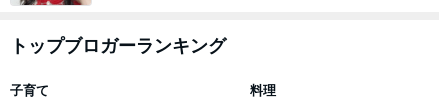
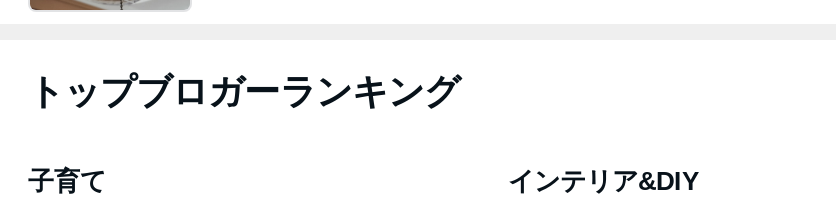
- 料理
+ インテリア&DIY
